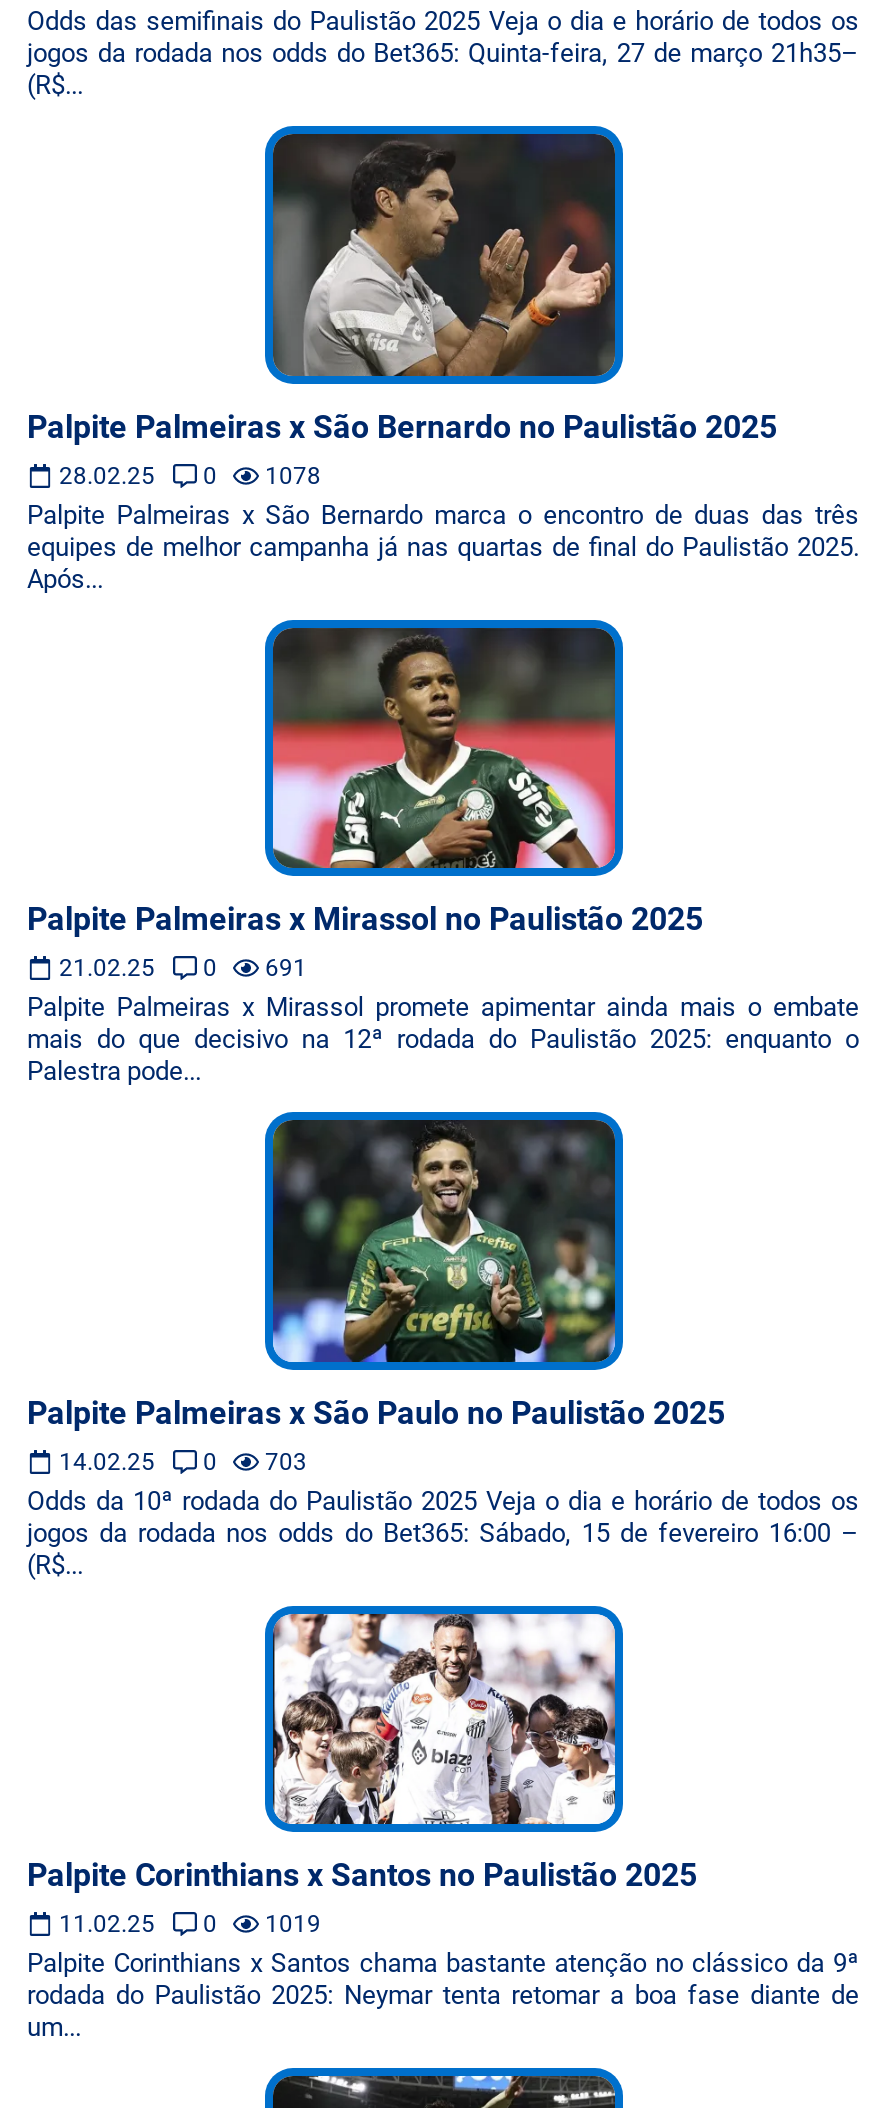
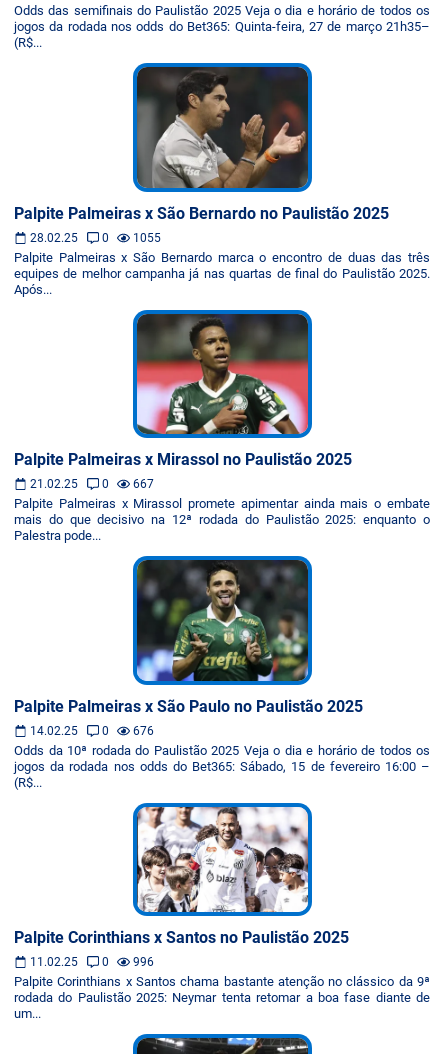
- 28.02.25 0 1078
+ 28.02.25 0 1055

- 21.02.25 0 691
+ 21.02.25 0 667

- 14.02.25 0 703
+ 14.02.25 0 676

- 11.02.25 0 1019
+ 11.02.25 0 996
